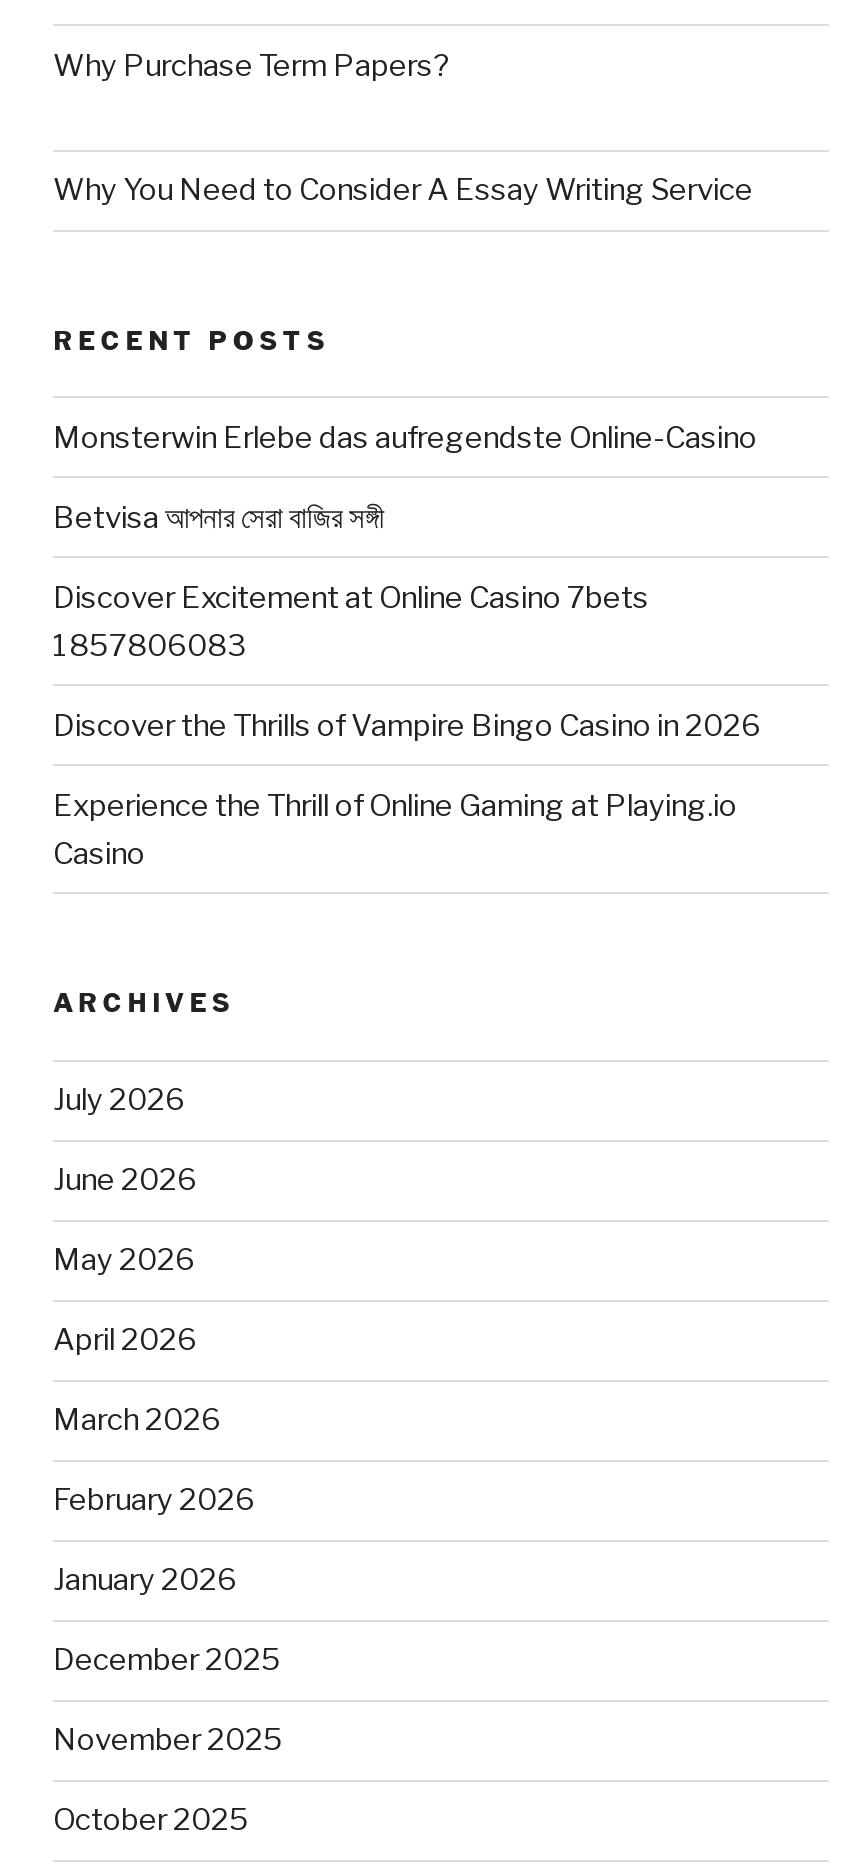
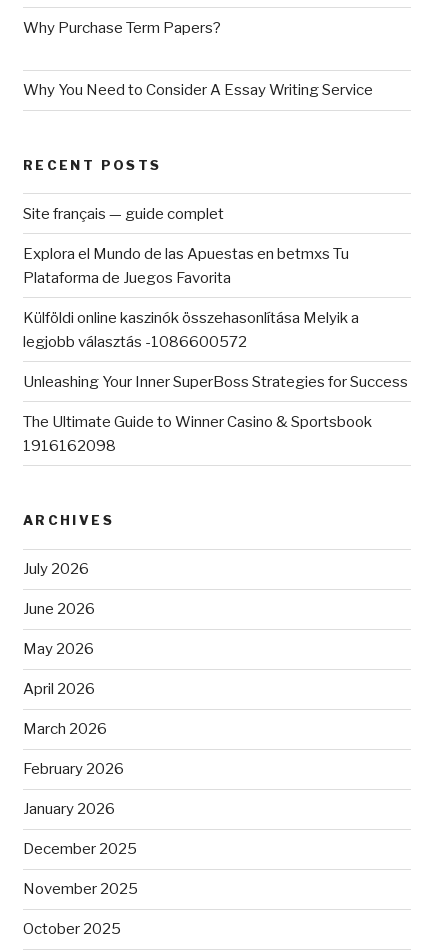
- Monsterwin Erlebe das aufregendste Online-Casino
+ Site français — guide complet

- Betvisa আপনার সেরা বাজির সঙ্গী
+ Explora el Mundo de las Apuestas en betmxs Tu
+ Plataforma de Juegos Favorita

- Discover Excitement at Online Casino 7bets
- 1857806083
+ Külföldi online kaszinók összehasonlítása Melyik a
+ legjobb választás -1086600572

- Discover the Thrills of Vampire Bingo Casino in 2026
+ Unleashing Your Inner SuperBoss Strategies for Success

- Experience the Thrill of Online Gaming at Playing.io
- Casino
+ The Ultimate Guide to Winner Casino & Sportsbook
+ 1916162098
